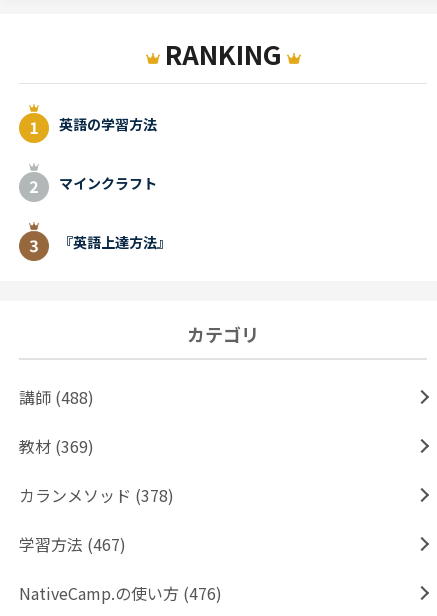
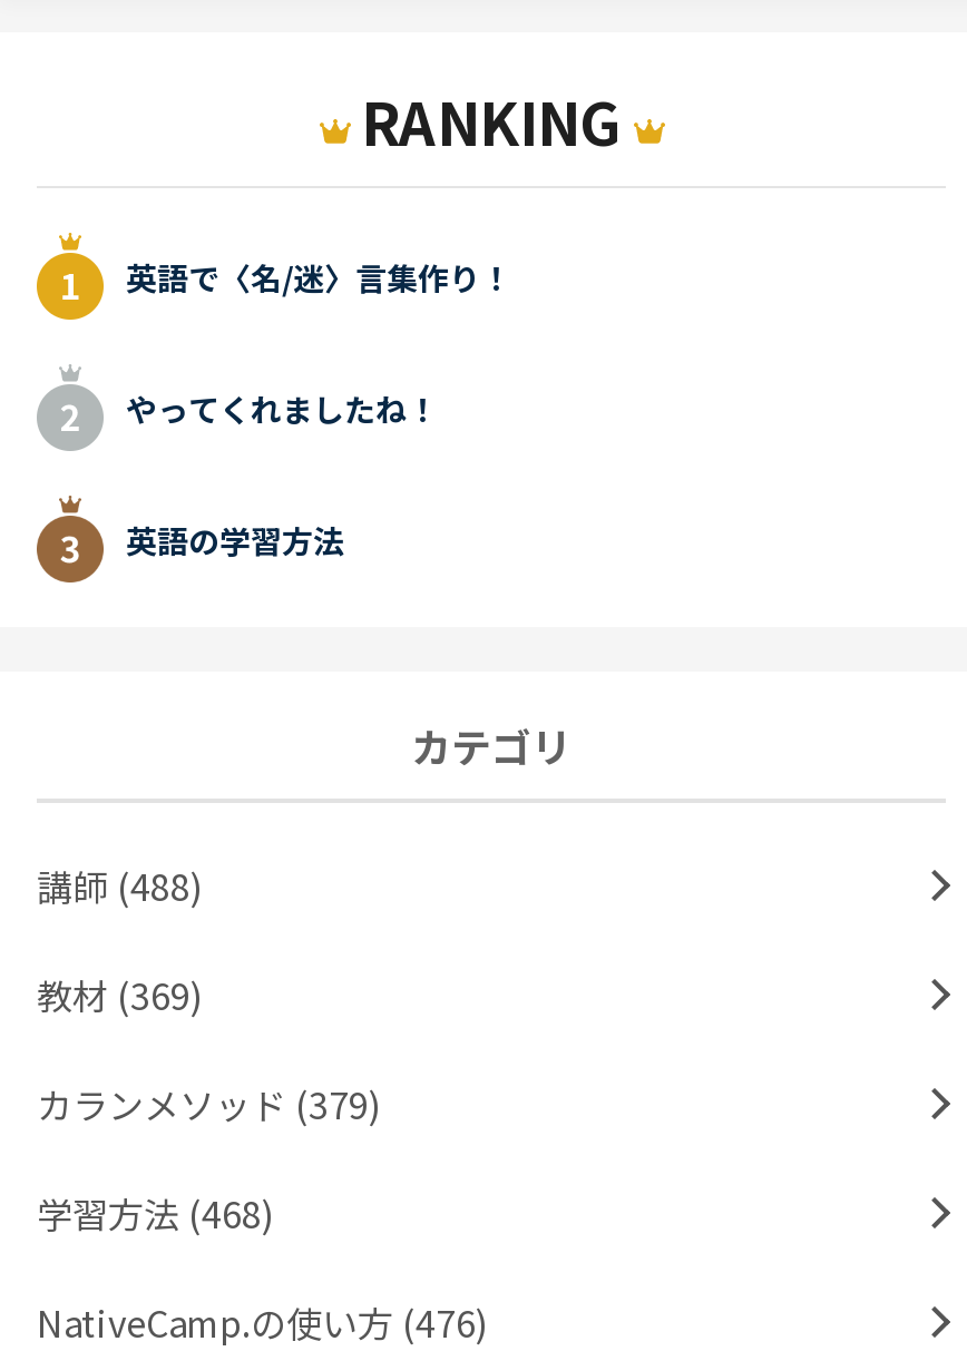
+ 英語で〈名/迷〉言集作り！
+ やってくれましたね！

moved down: 英語の学習方法

- マインクラフト
- 『英語上達方法』

- カランメソッド (378)
+ カランメソッド (379)

- 学習方法 (467)
+ 学習方法 (468)
